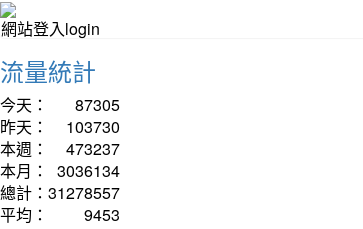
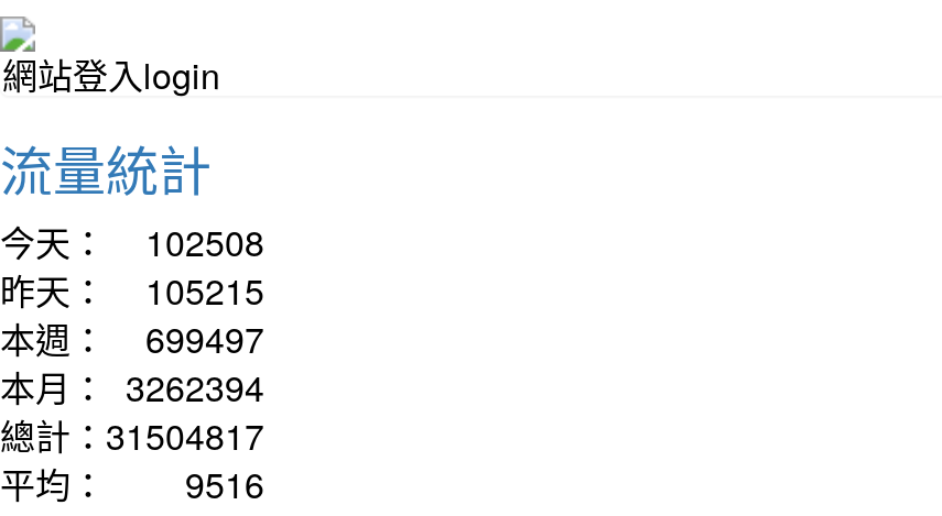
- 今天： 87305
+ 今天： 102508

- 昨天： 103730
+ 昨天： 105215

- 本週： 473237
+ 本週： 699497

- 本月： 3036134
+ 本月： 3262394

- 總計：31278557
+ 總計：31504817

- 平均： 9453
+ 平均： 9516
